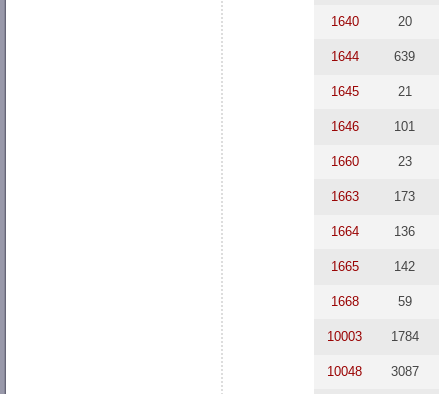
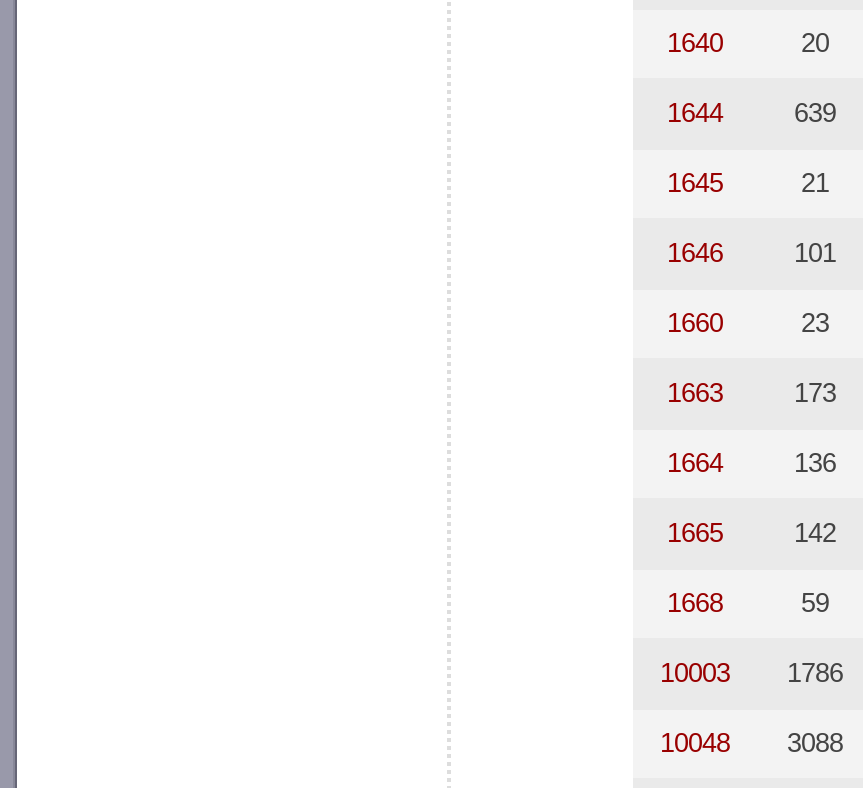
- 10003 1784
+ 10003 1786

- 10048 3087
+ 10048 3088
